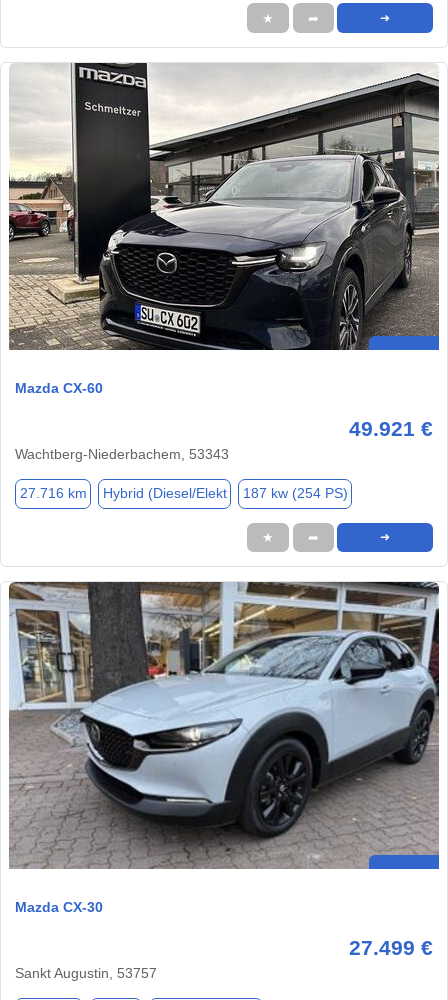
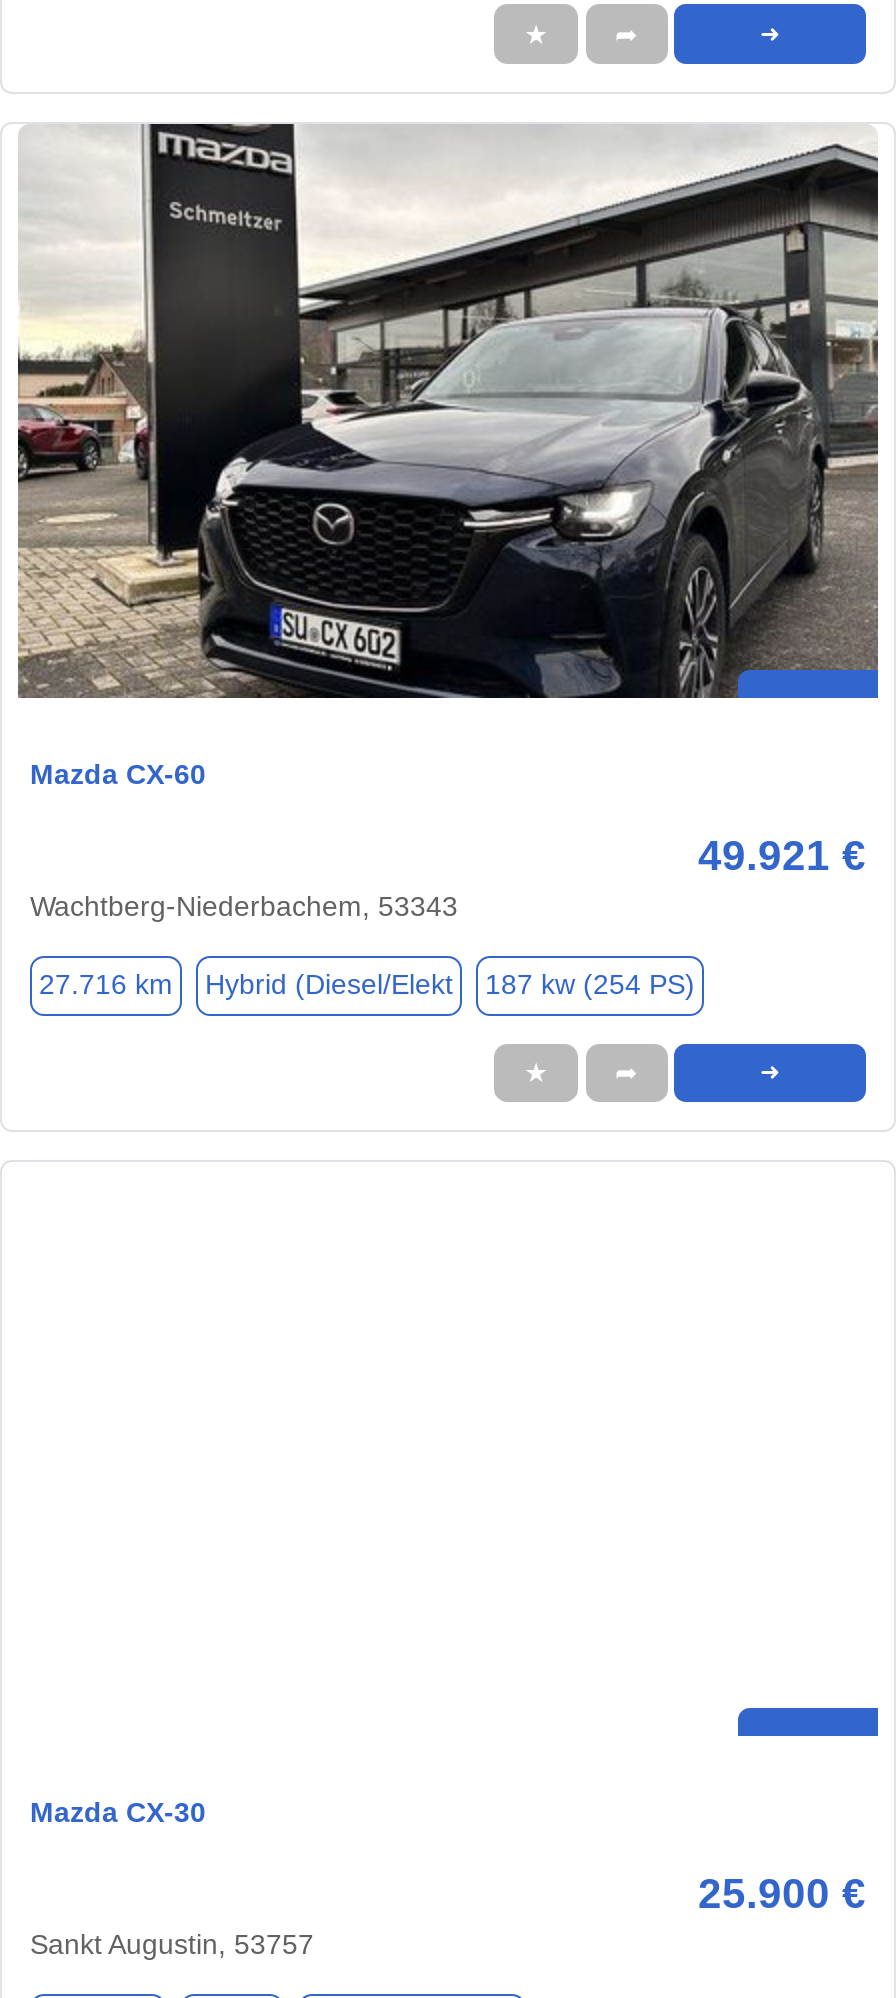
- [image]

- 27.499 €
+ 25.900 €
